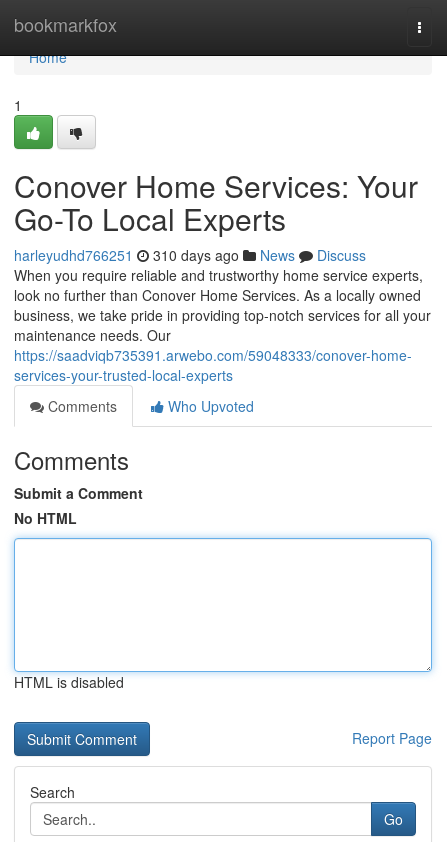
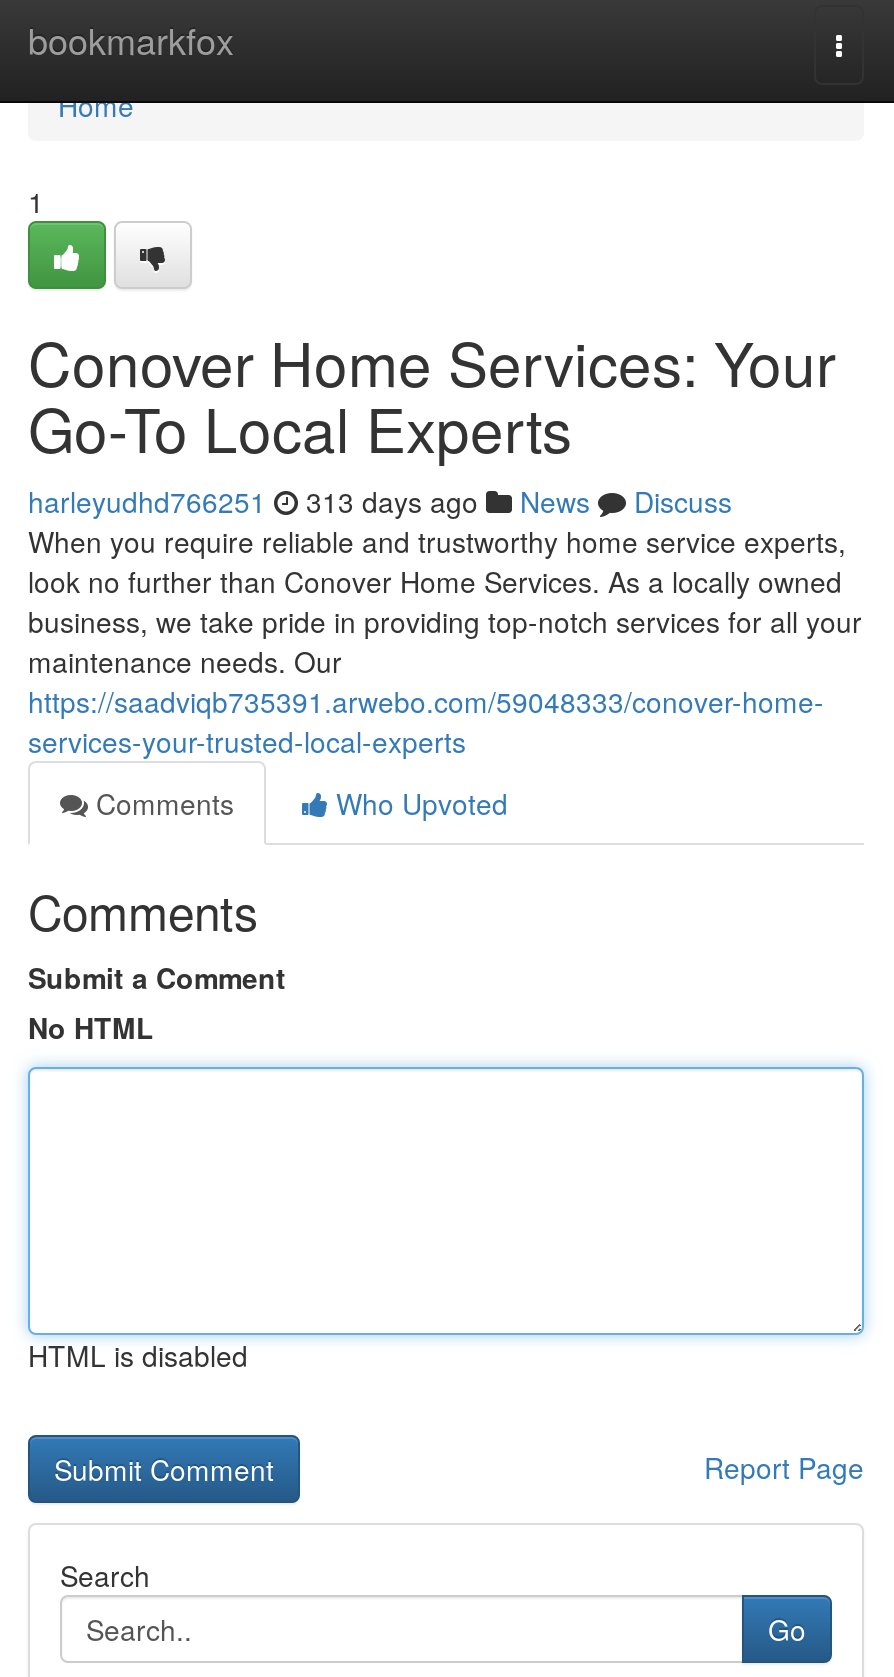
- harleyudhd766251 310 days ago News Discuss
+ harleyudhd766251 313 days ago News Discuss
